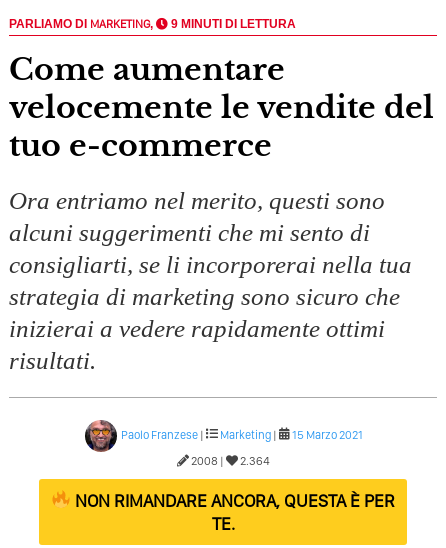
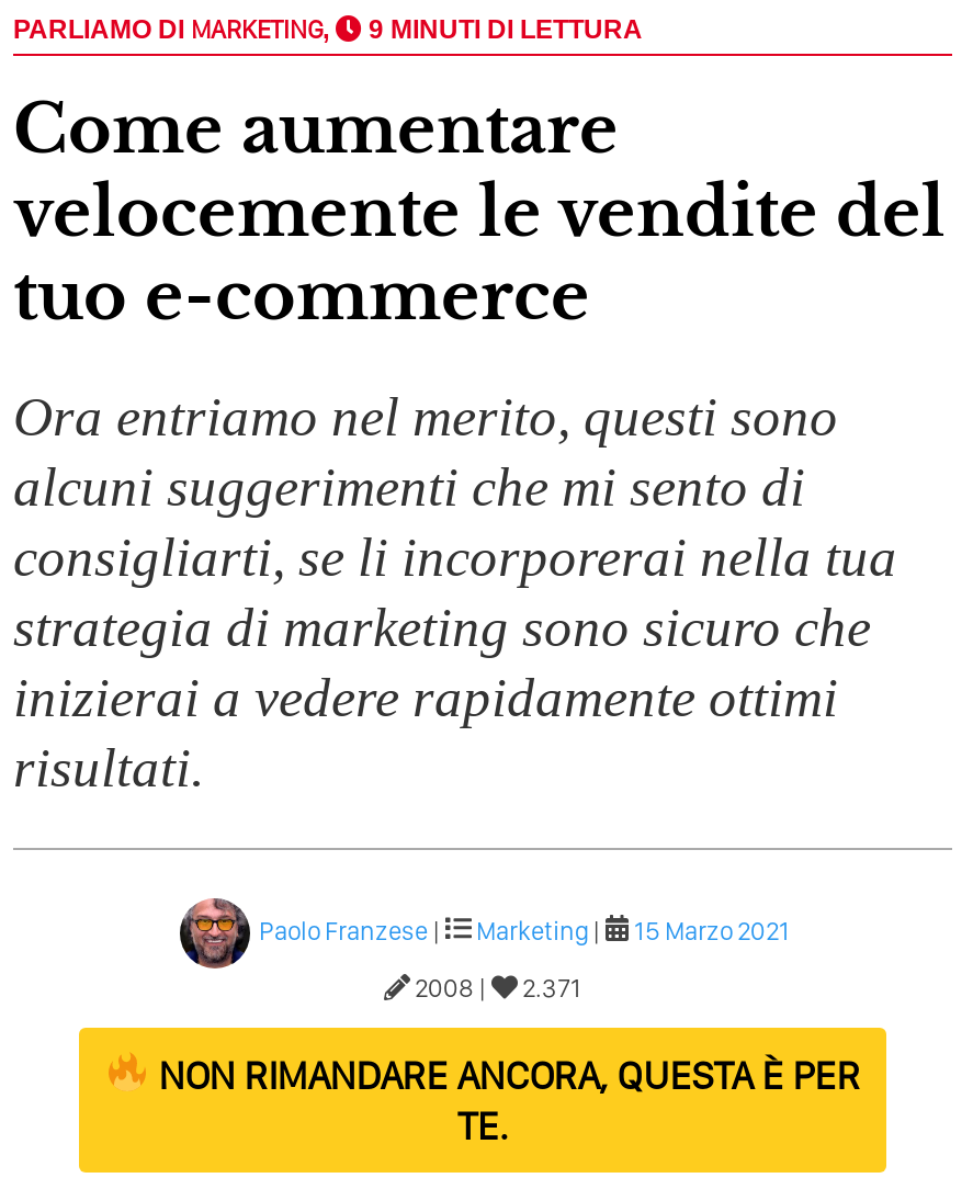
- 2.364
+ 2.371
